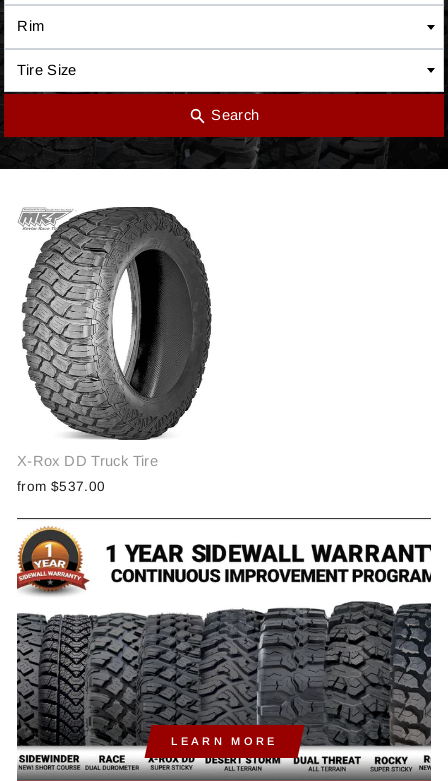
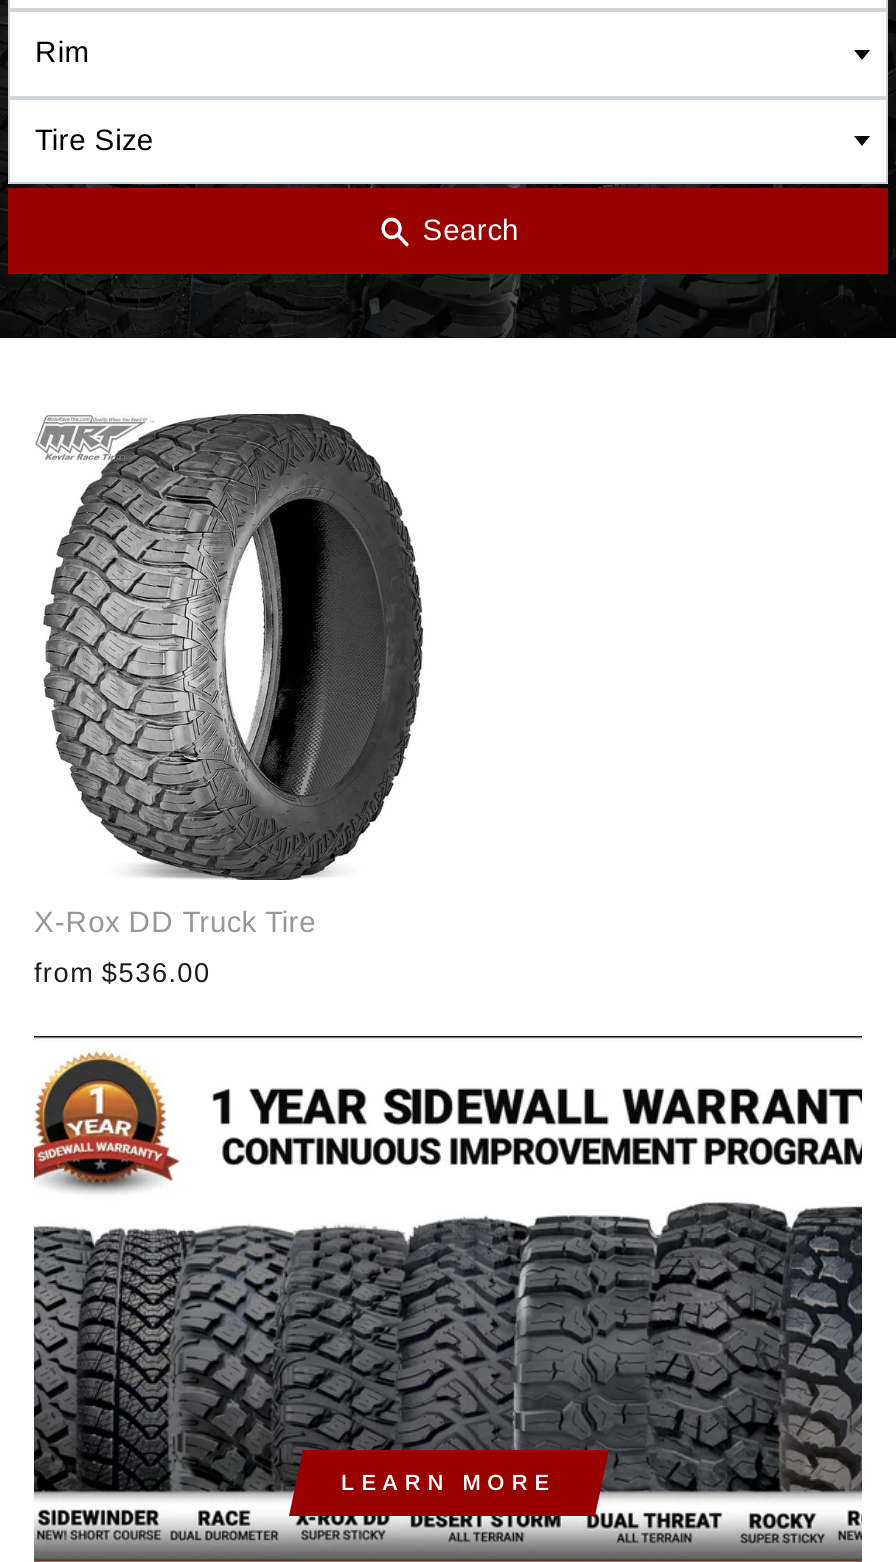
- from $537.00
+ from $536.00
